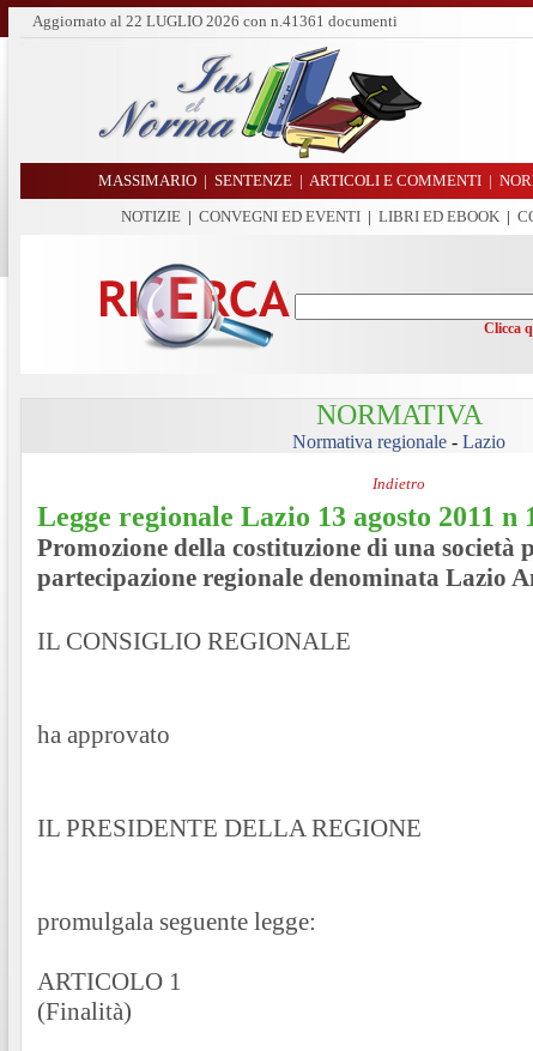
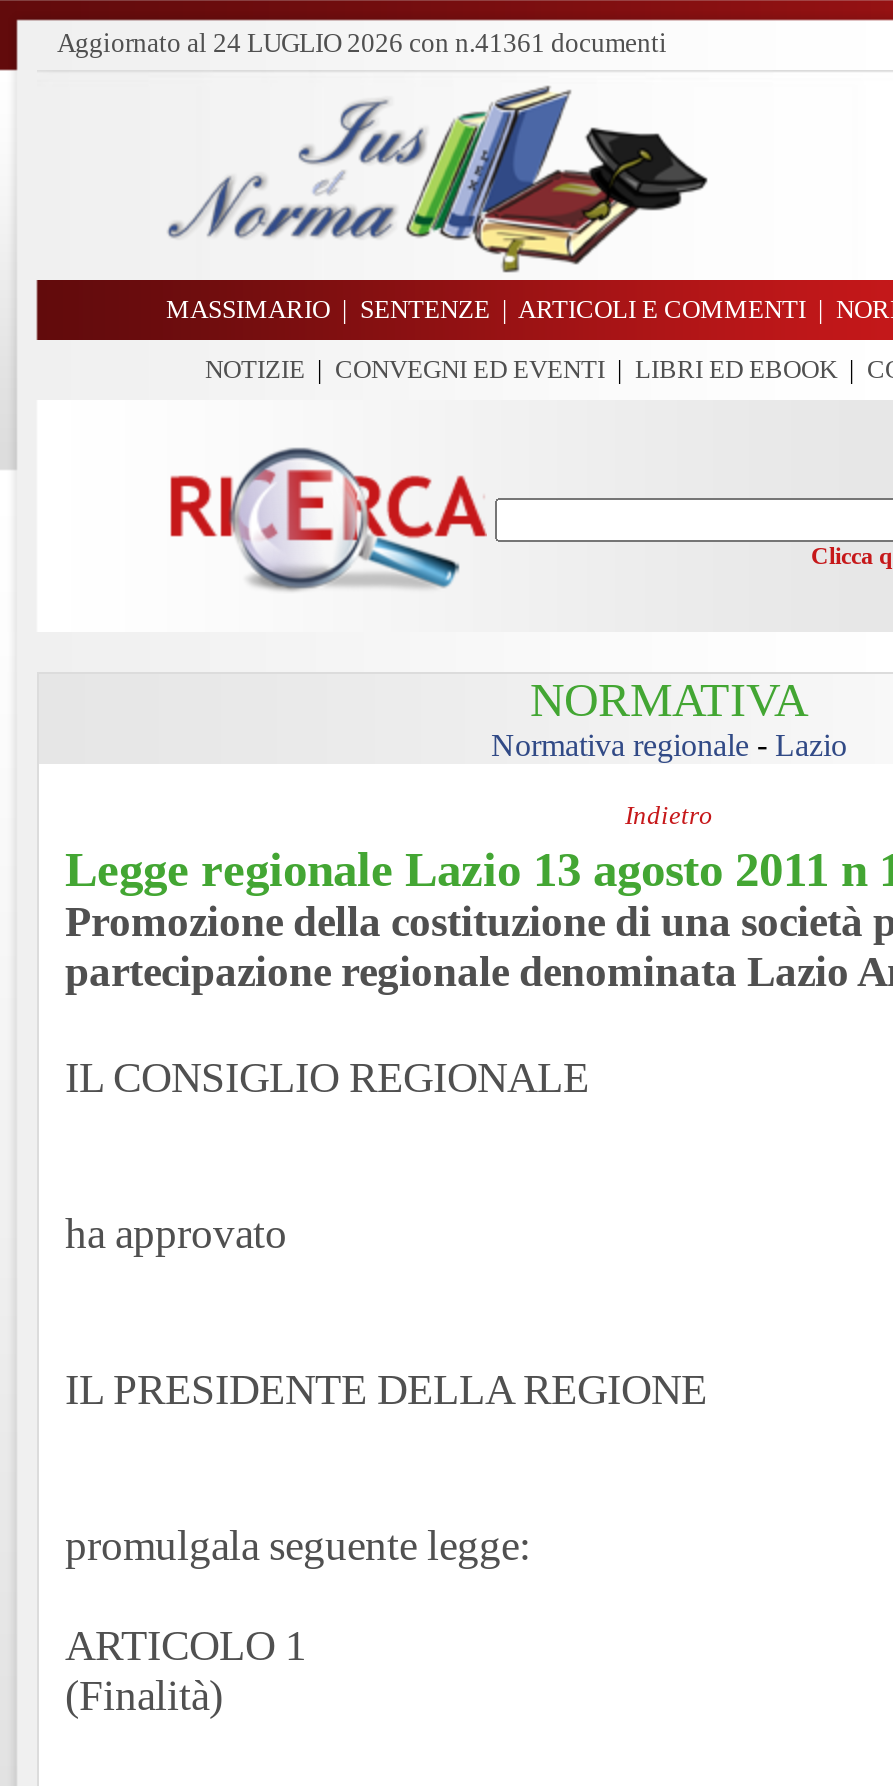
- Aggiornato al 22 LUGLIO 2026 con n.41361 documenti
+ Aggiornato al 24 LUGLIO 2026 con n.41361 documenti
